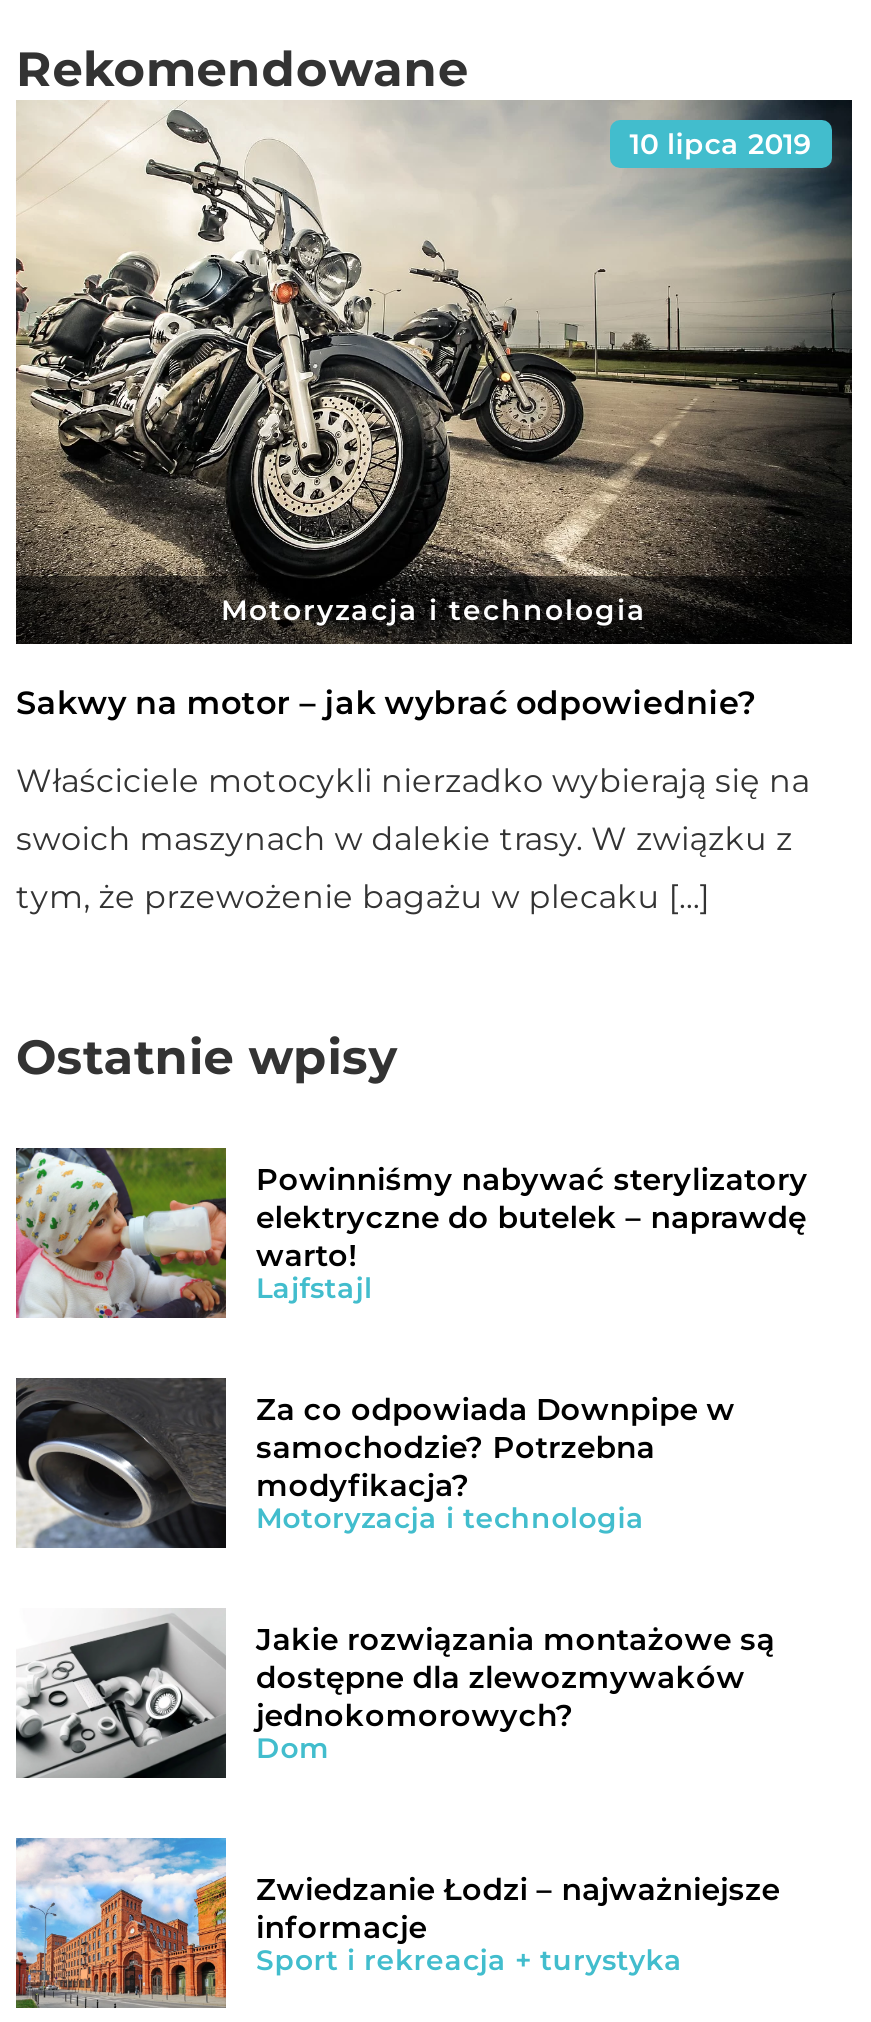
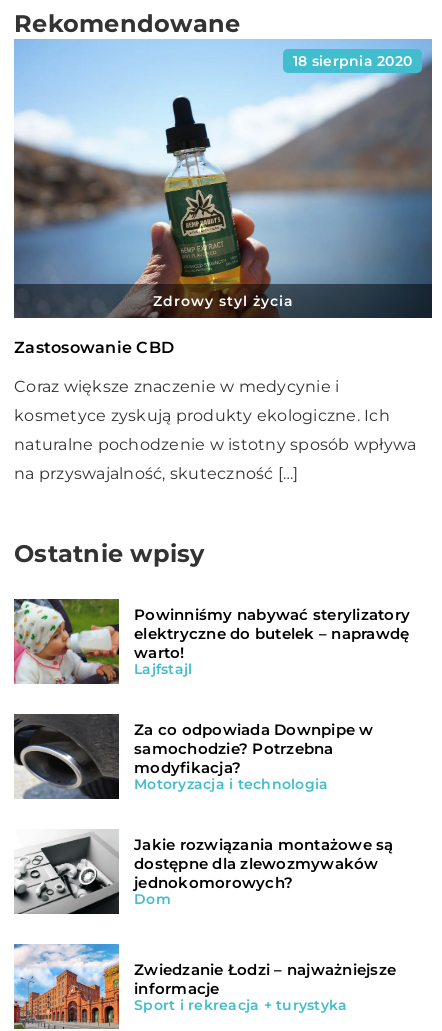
- [image]
- 10 lipca 2019
+ [image]
+ 18 sierpnia 2020

- Motoryzacja i technologia
- Sakwy na motor – jak wybrać odpowiednie?
- Właściciele motocykli nierzadko wybierają się na
- swoich maszynach w dalekie trasy. W związku z
- tym, że przewożenie bagażu w plecaku […]
+ Zdrowy styl życia
+ Zastosowanie CBD
+ Coraz większe znaczenie w medycynie i
+ kosmetyce zyskują produkty ekologiczne. Ich
+ naturalne pochodzenie w istotny sposób wpływa
+ na przyswajalność, skuteczność […]
